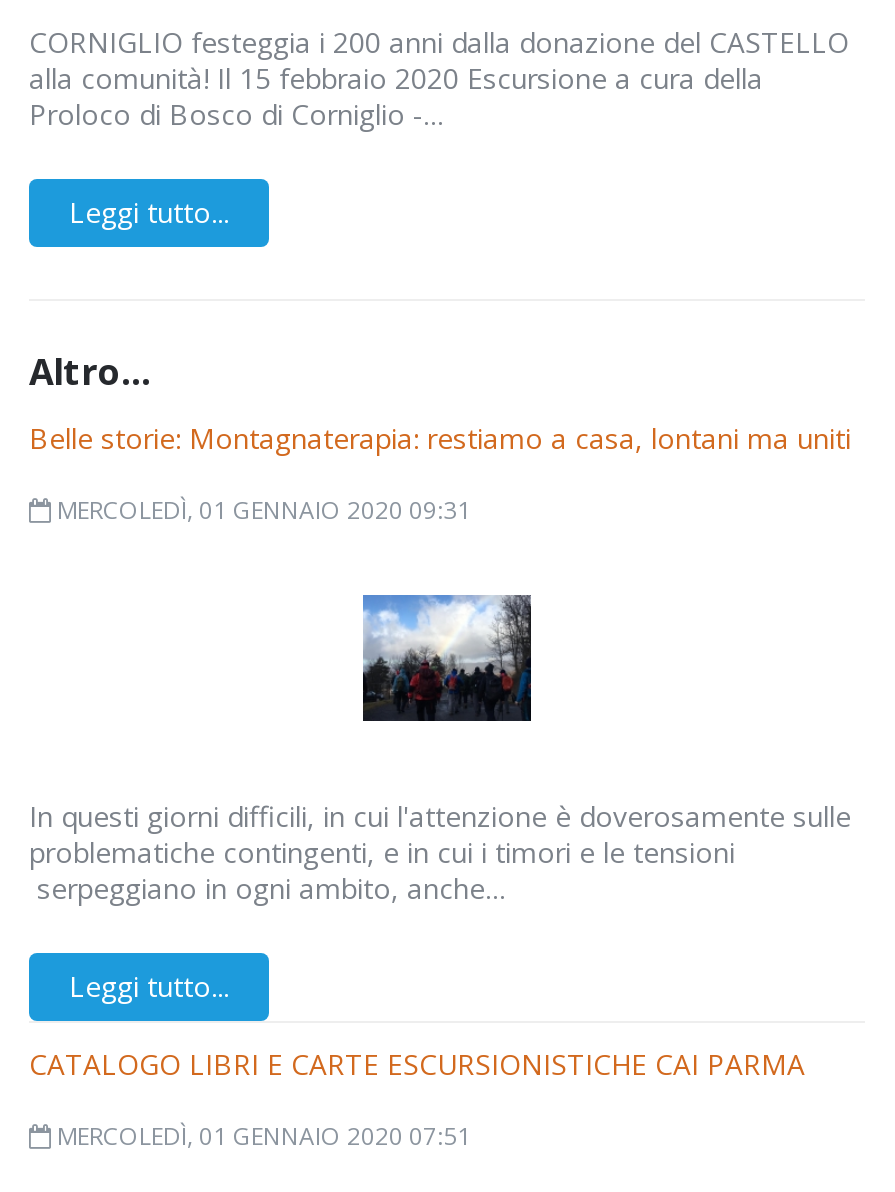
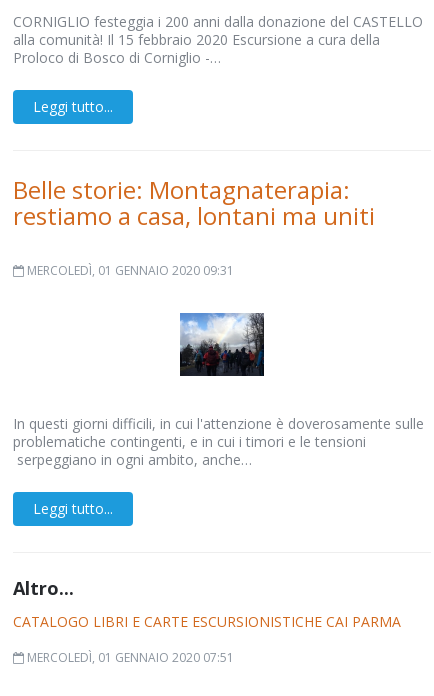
- Altro...
- Belle storie: Montagnaterapia: restiamo a casa, lontani ma uniti
+ Belle storie: Montagnaterapia:
+ restiamo a casa, lontani ma uniti

+ Altro...
